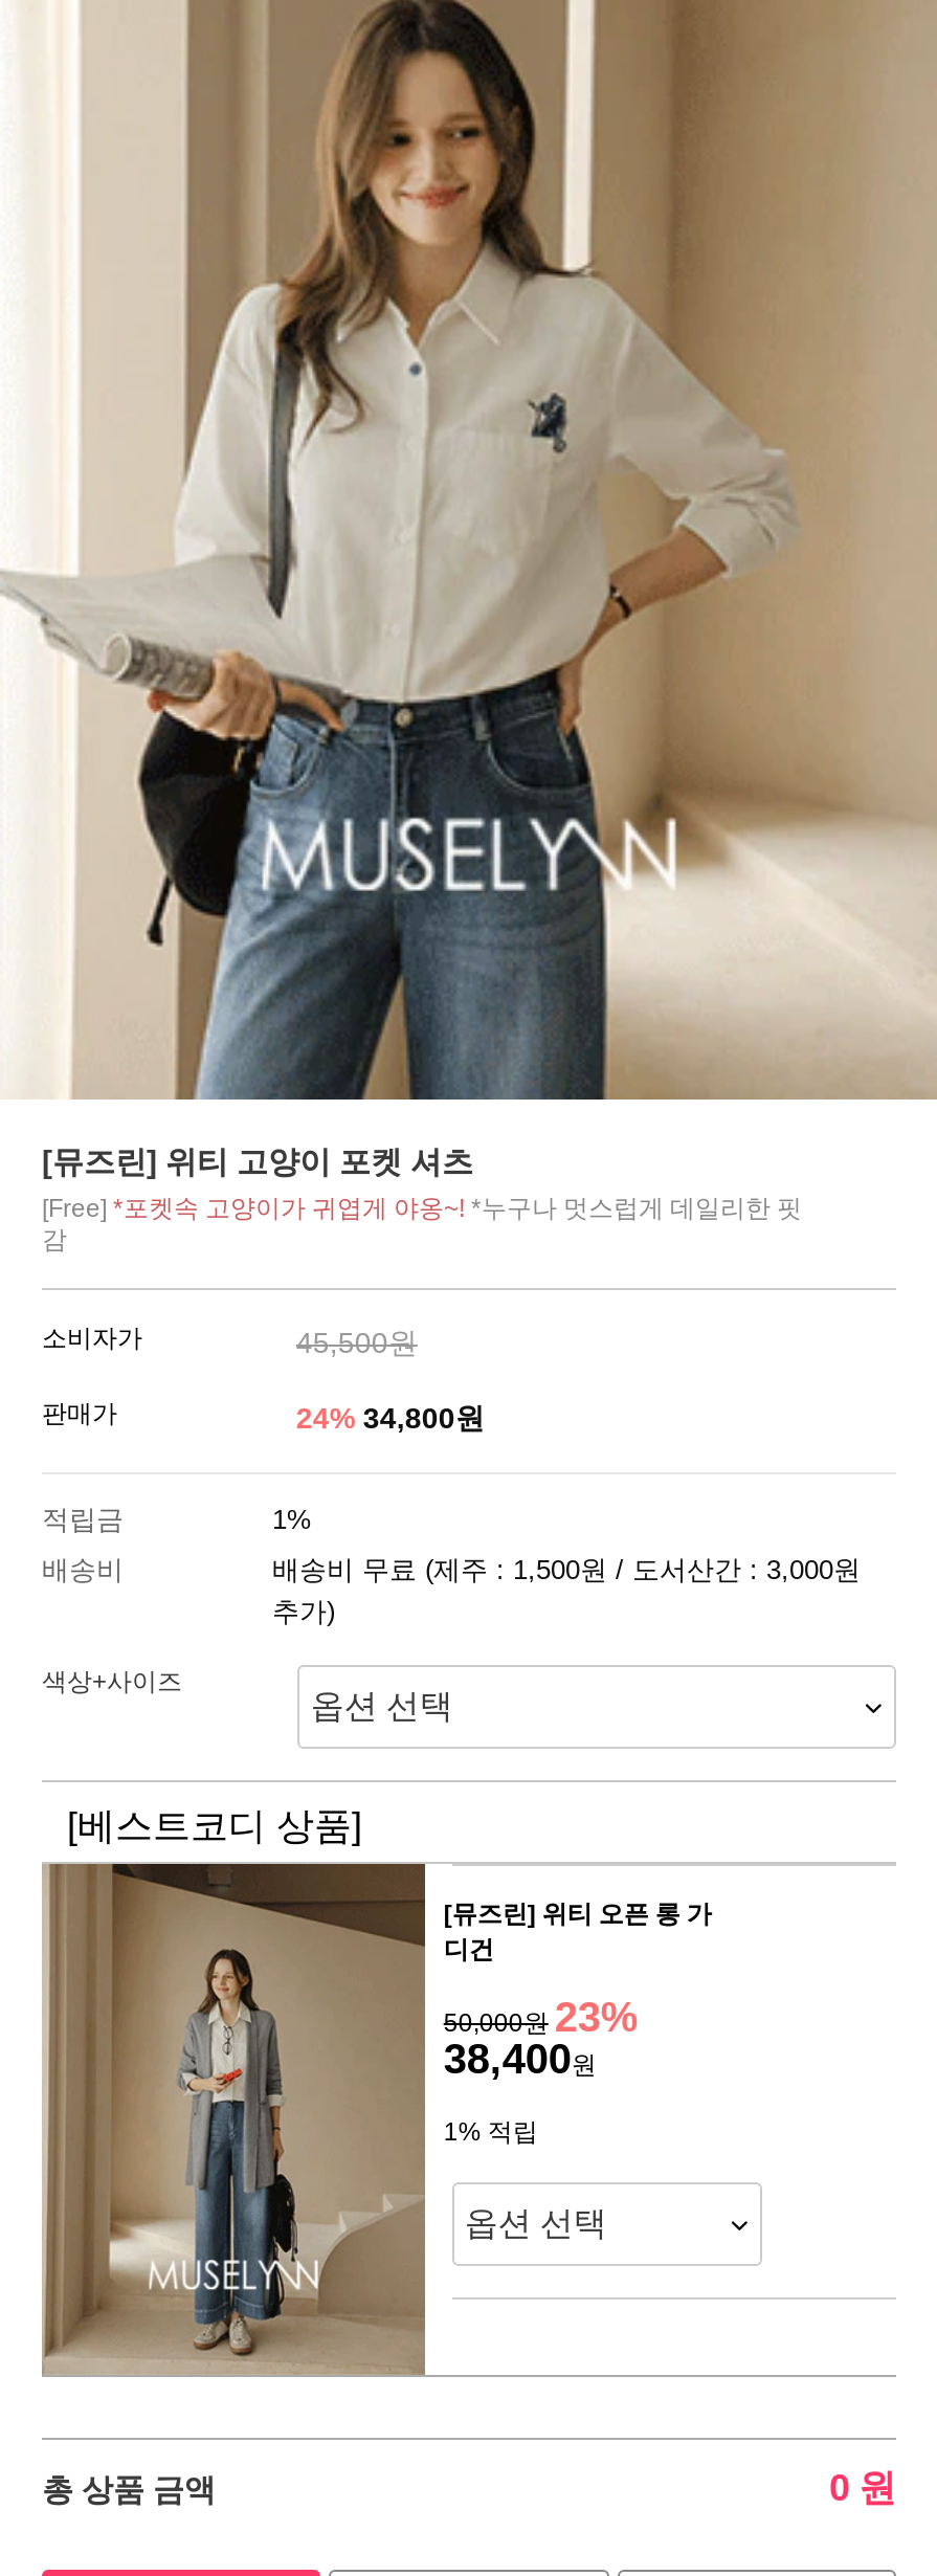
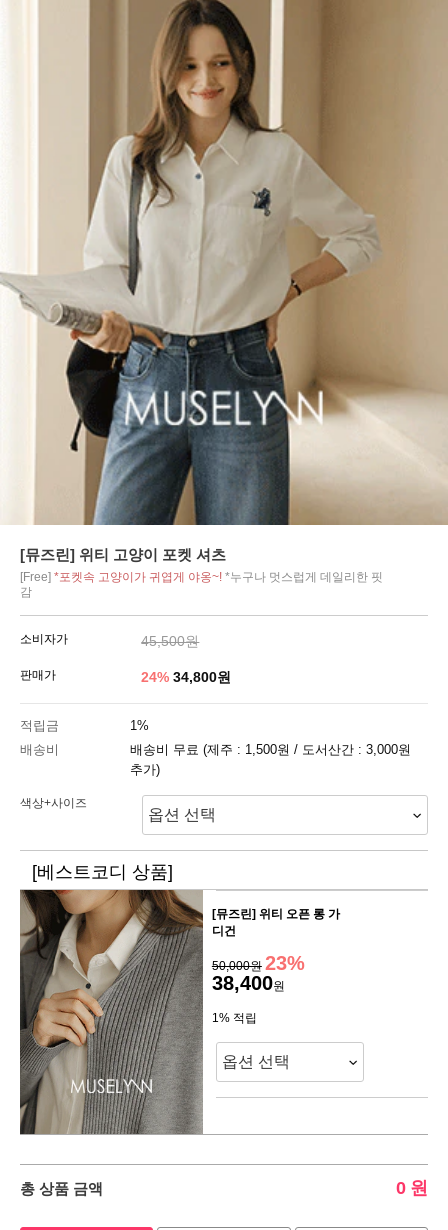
- [image]
+ [image]
